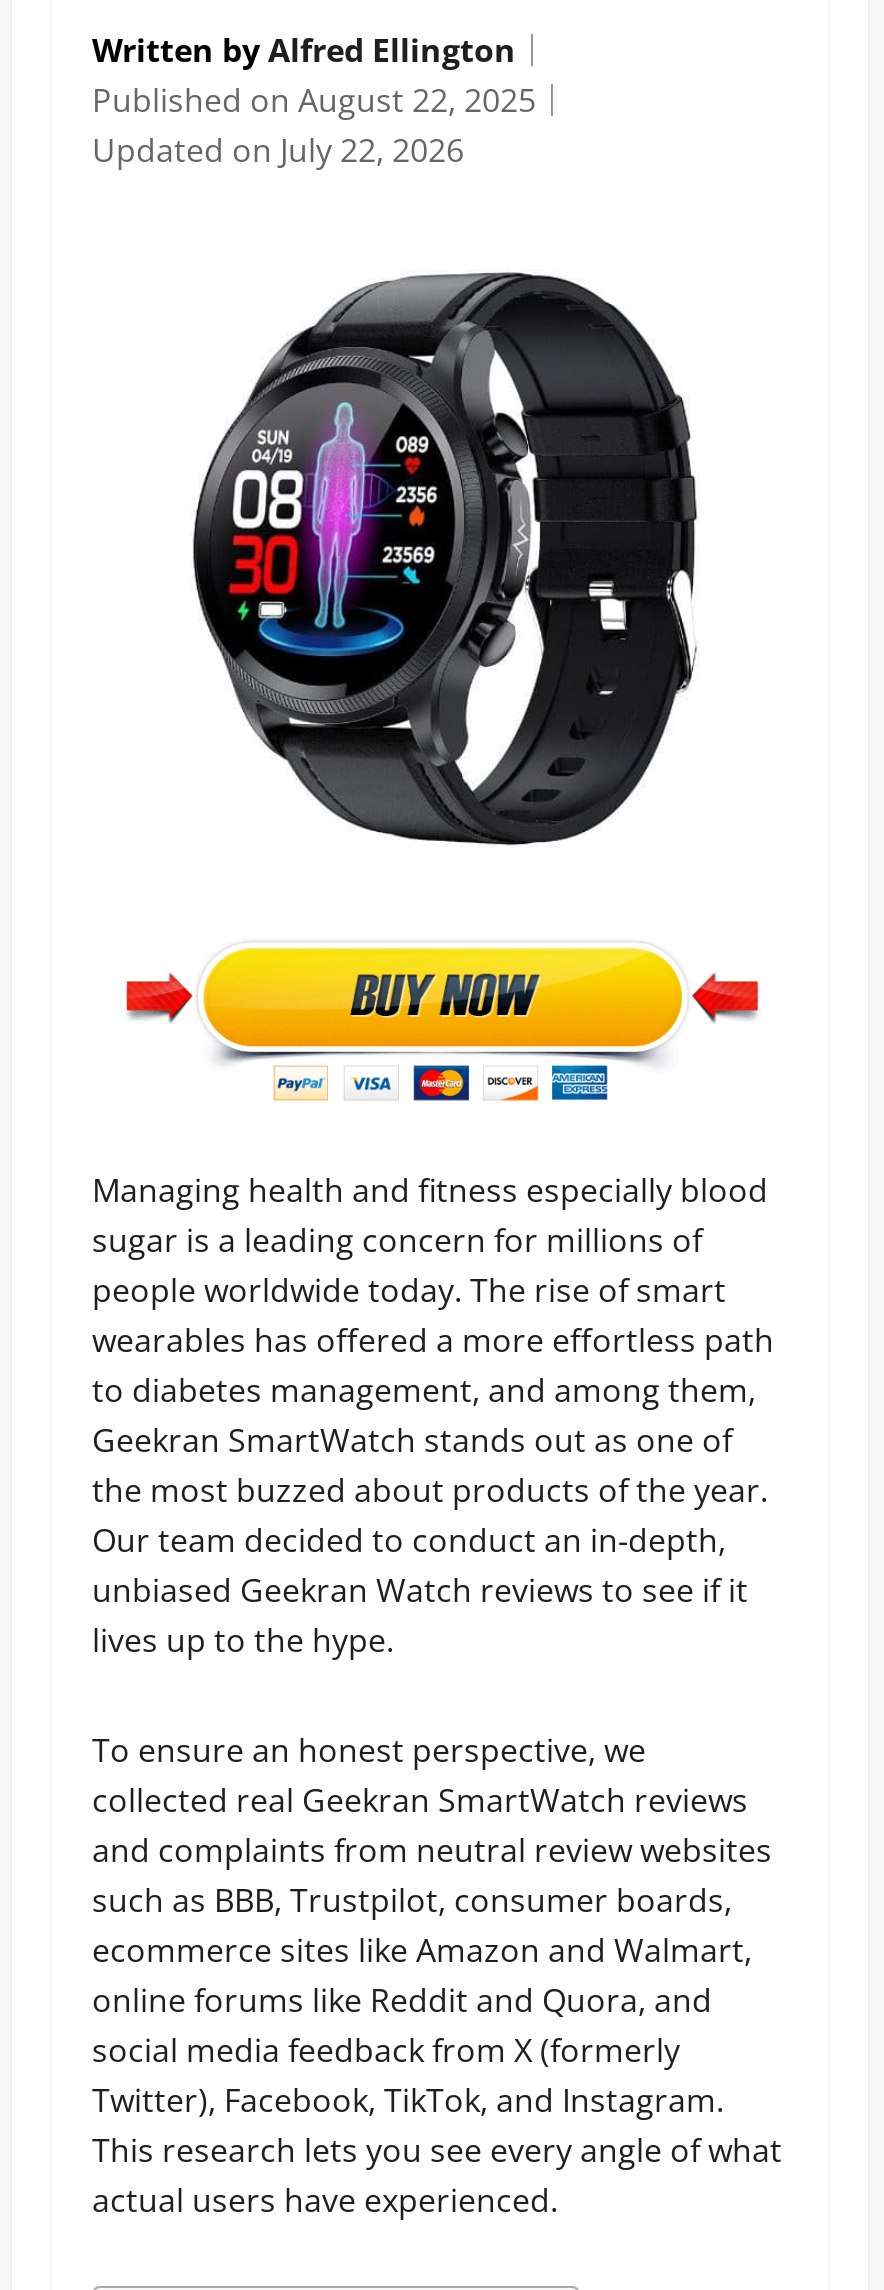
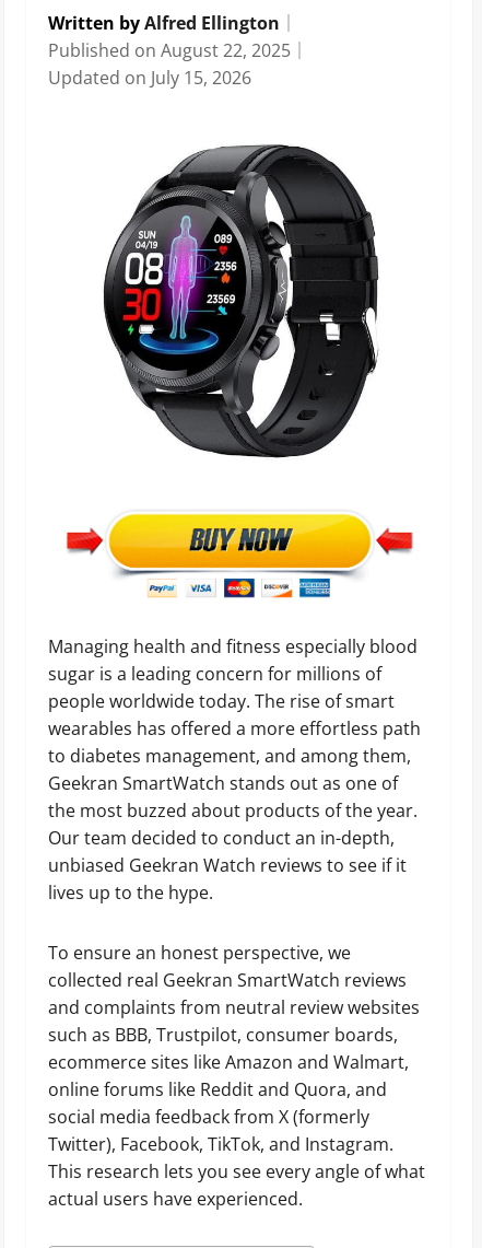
- Updated on July 22, 2026
+ Updated on July 15, 2026
